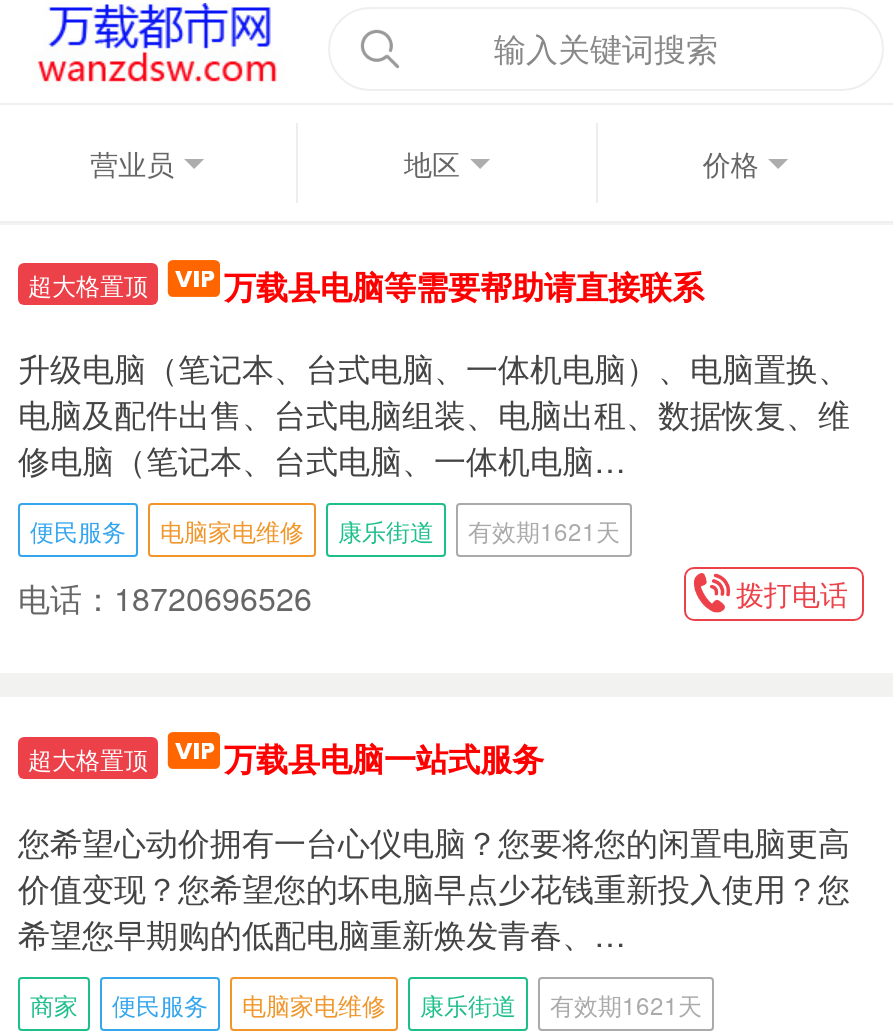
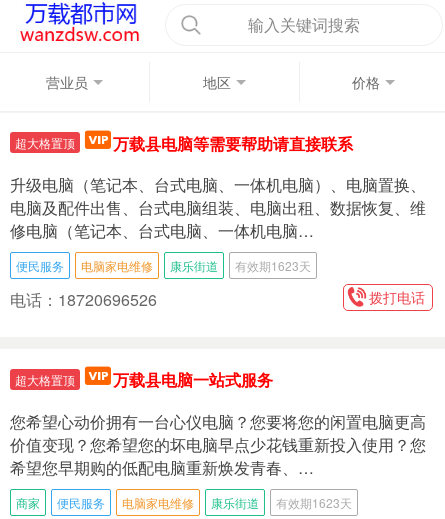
- 便民服务 电脑家电维修 康乐街道 有效期1621天
+ 便民服务 电脑家电维修 康乐街道 有效期1623天

- 商家 便民服务 电脑家电维修 康乐街道 有效期1621天
+ 商家 便民服务 电脑家电维修 康乐街道 有效期1623天
